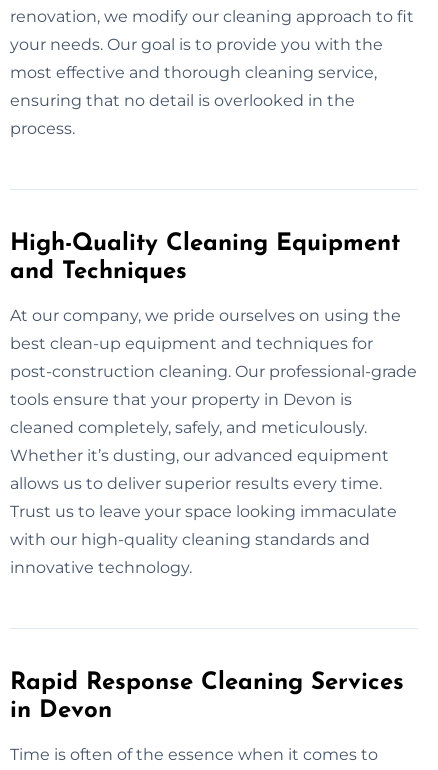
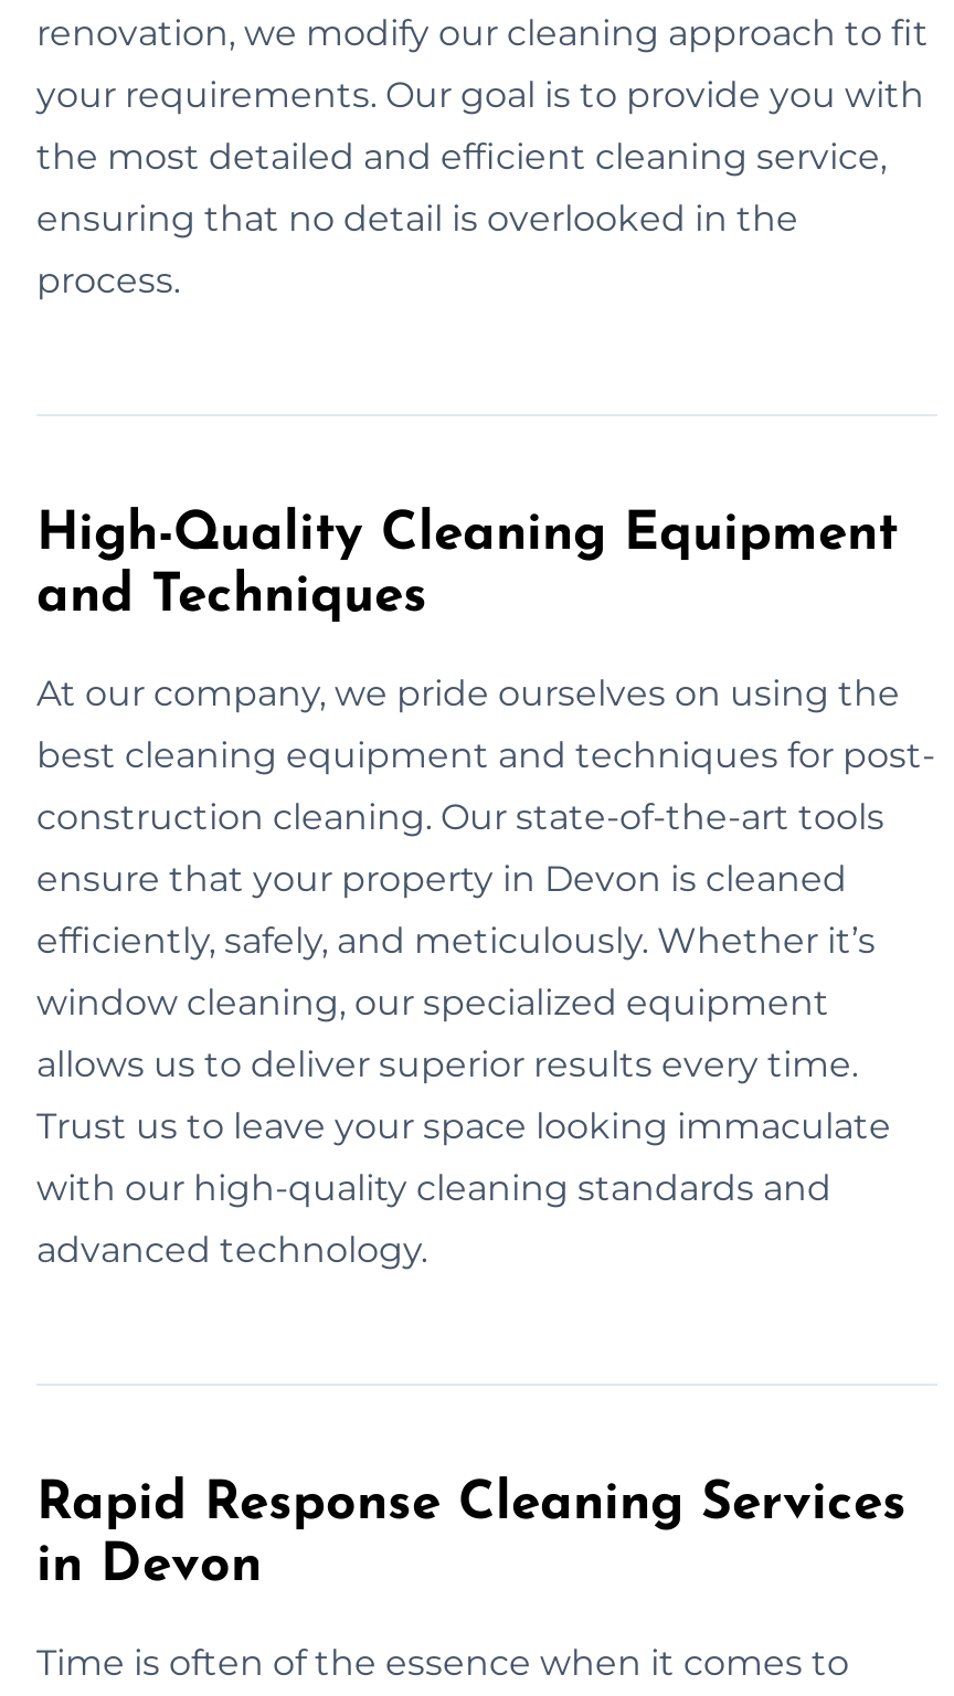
- your needs. Our goal is to provide you with the
+ your requirements. Our goal is to provide you with

- most effective and thorough cleaning service,
+ the most detailed and efficient cleaning service,

- best clean-up equipment and techniques for
+ best cleaning equipment and techniques for post-

- post-construction cleaning. Our professional-grade
+ construction cleaning. Our state-of-the-art tools

- tools ensure that your property in Devon is
+ ensure that your property in Devon is cleaned

- cleaned completely, safely, and meticulously.
+ efficiently, safely, and meticulously. Whether it’s

- Whether it’s dusting, our advanced equipment
+ window cleaning, our specialized equipment

- innovative technology.
+ advanced technology.
